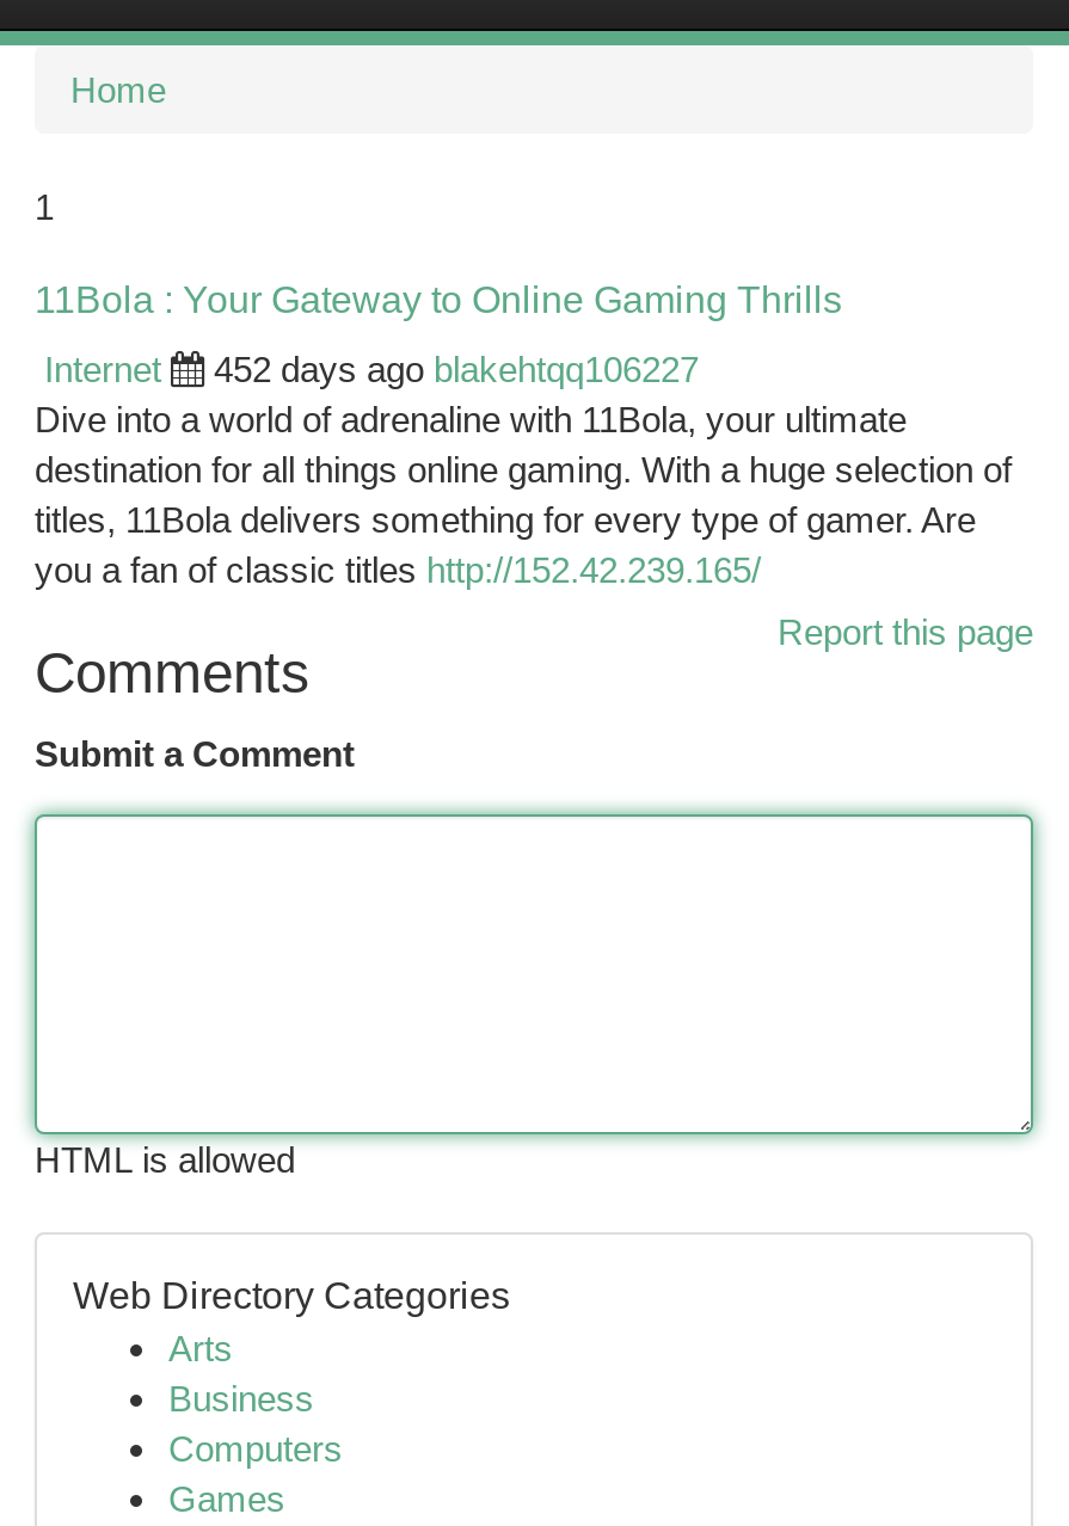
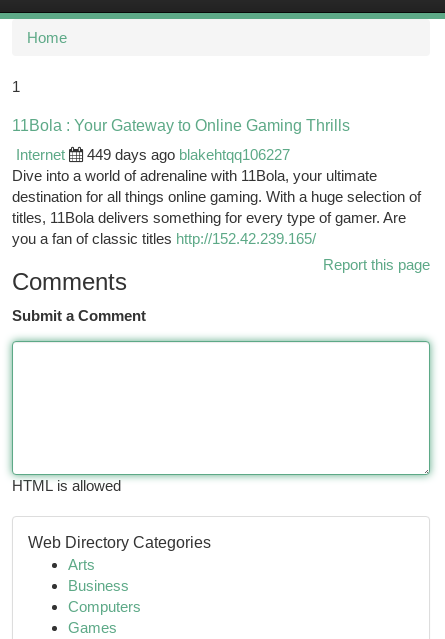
- 452 days ago blakehtqq106227
+ 449 days ago blakehtqq106227
